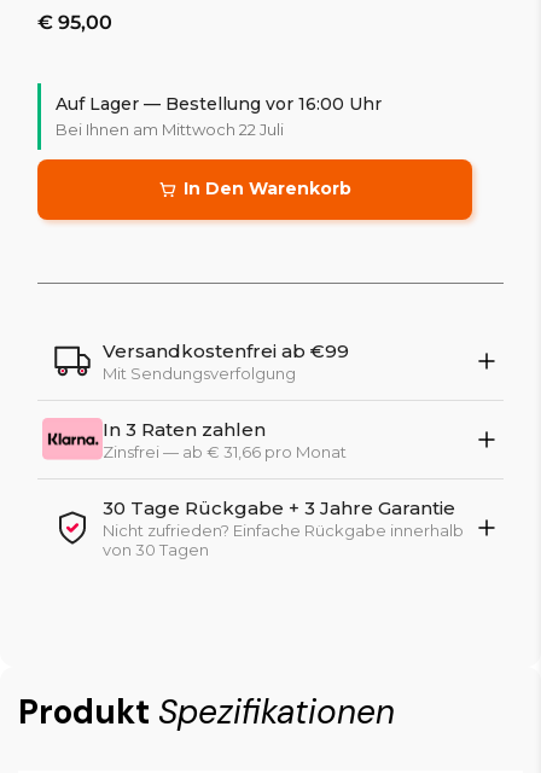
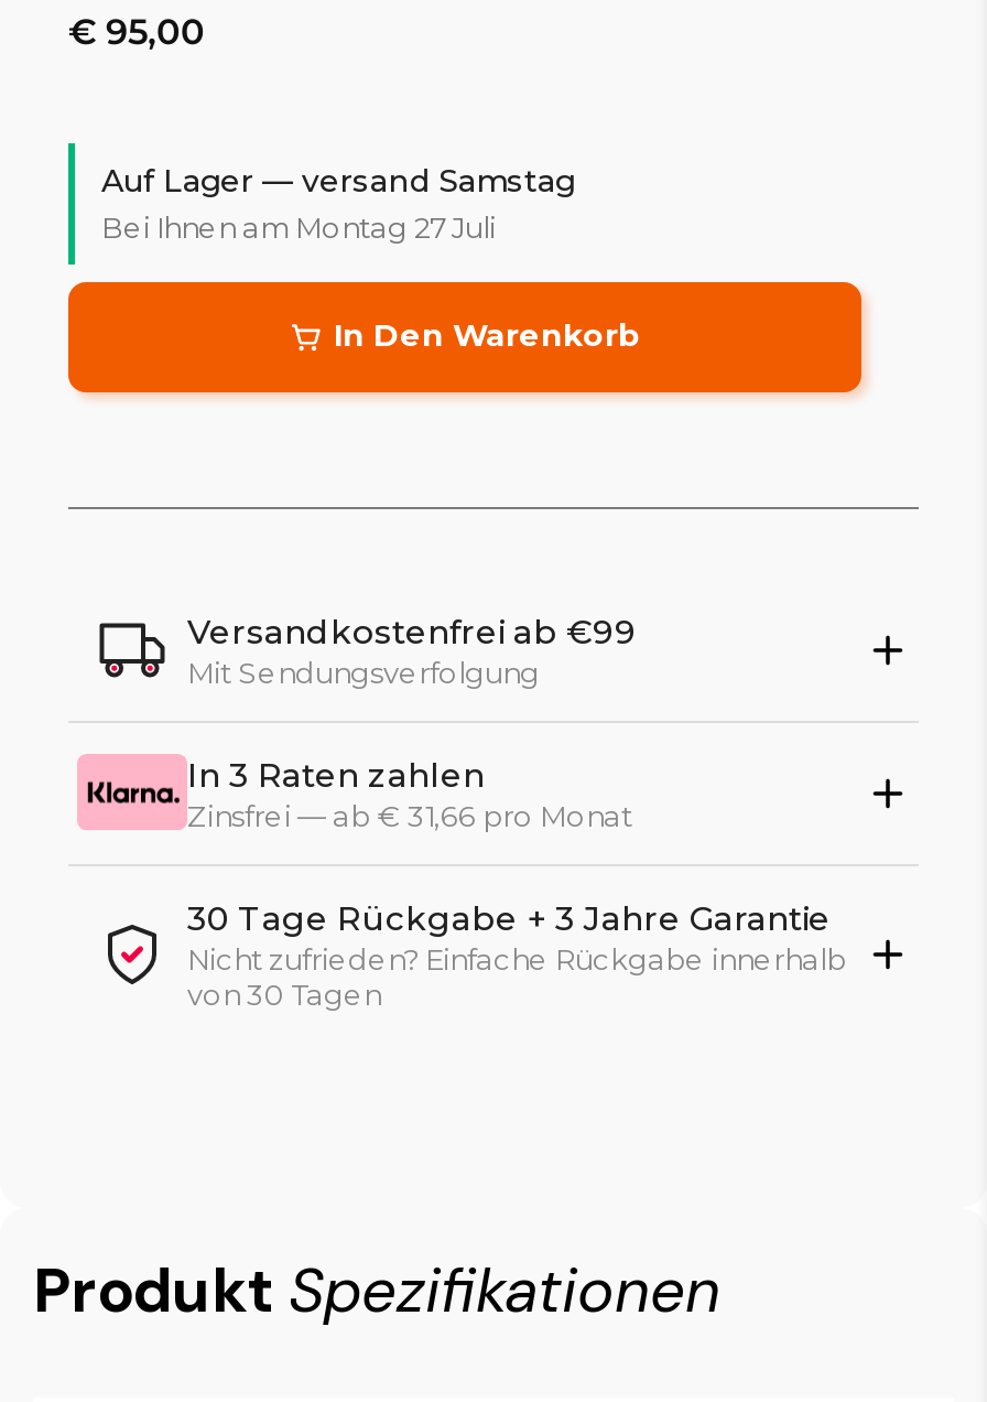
- Auf Lager — Bestellung vor 16:00 Uhr
- Bei Ihnen am Mittwoch 22 Juli
+ Auf Lager — versand Samstag
+ Bei Ihnen am Montag 27 Juli
